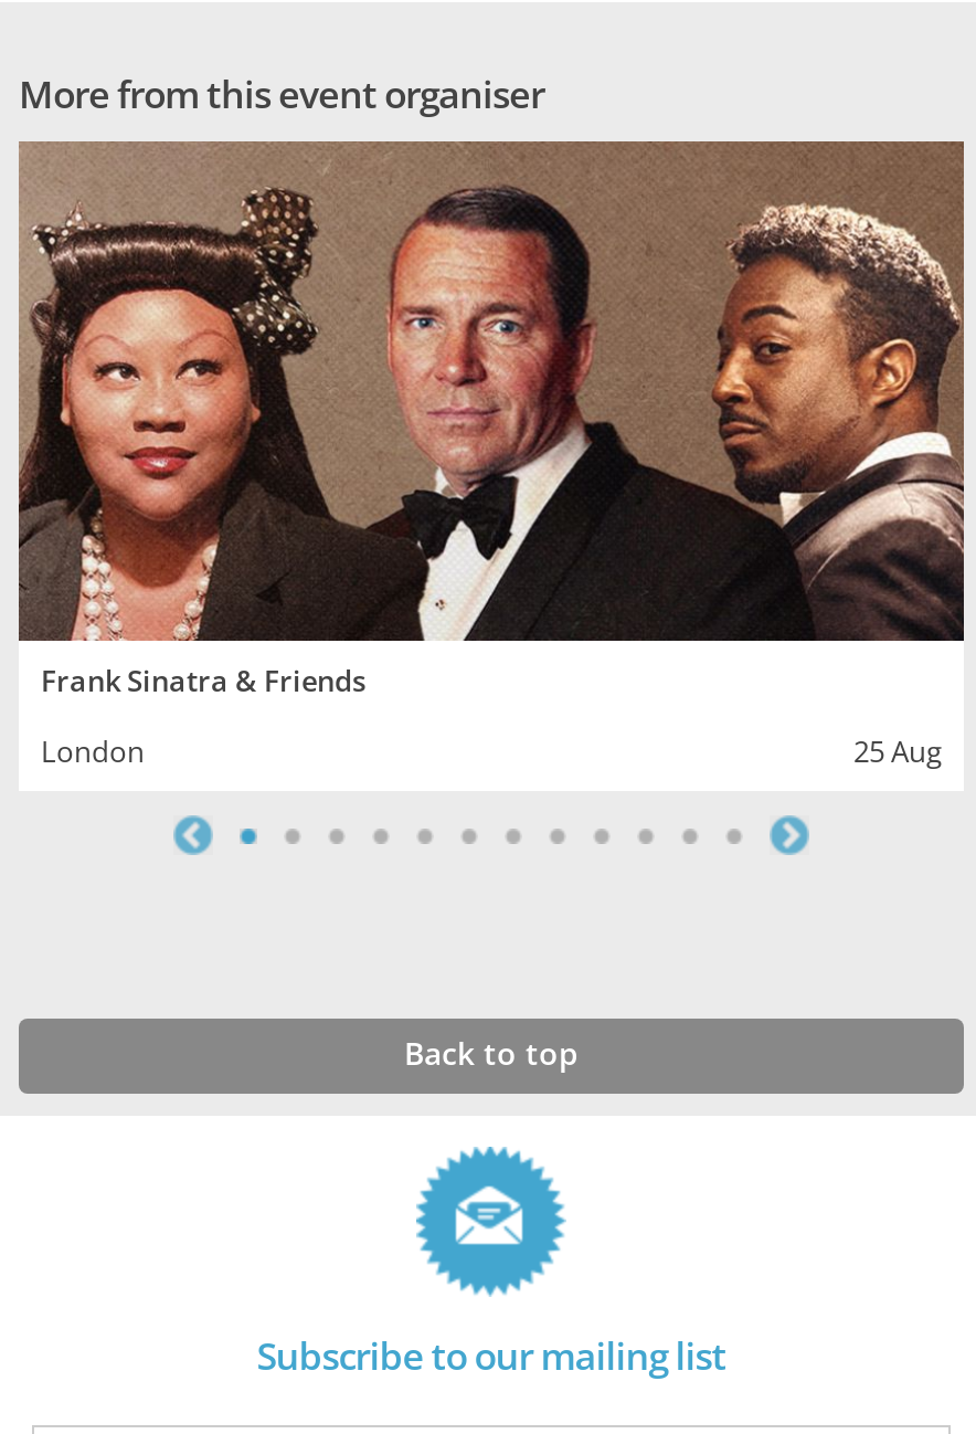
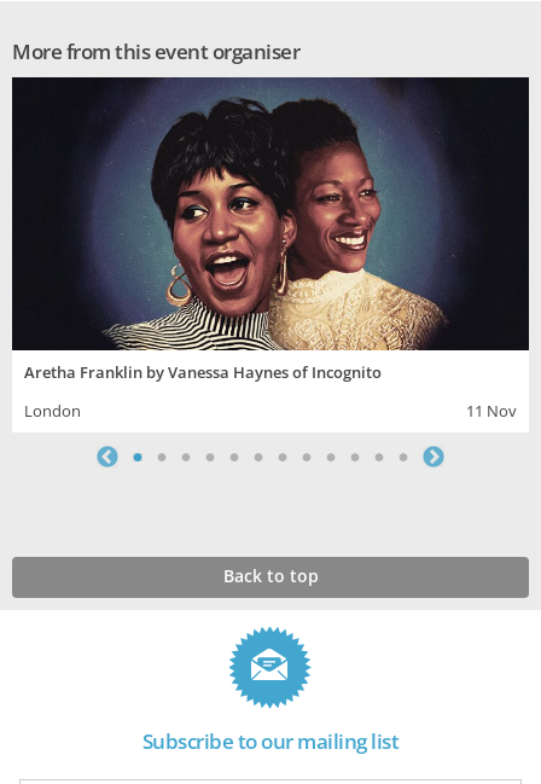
- [image]
- Frank Sinatra & Friends
+ [image]
+ Aretha Franklin by Vanessa Haynes of Incognito

- 25 Aug
+ 11 Nov
